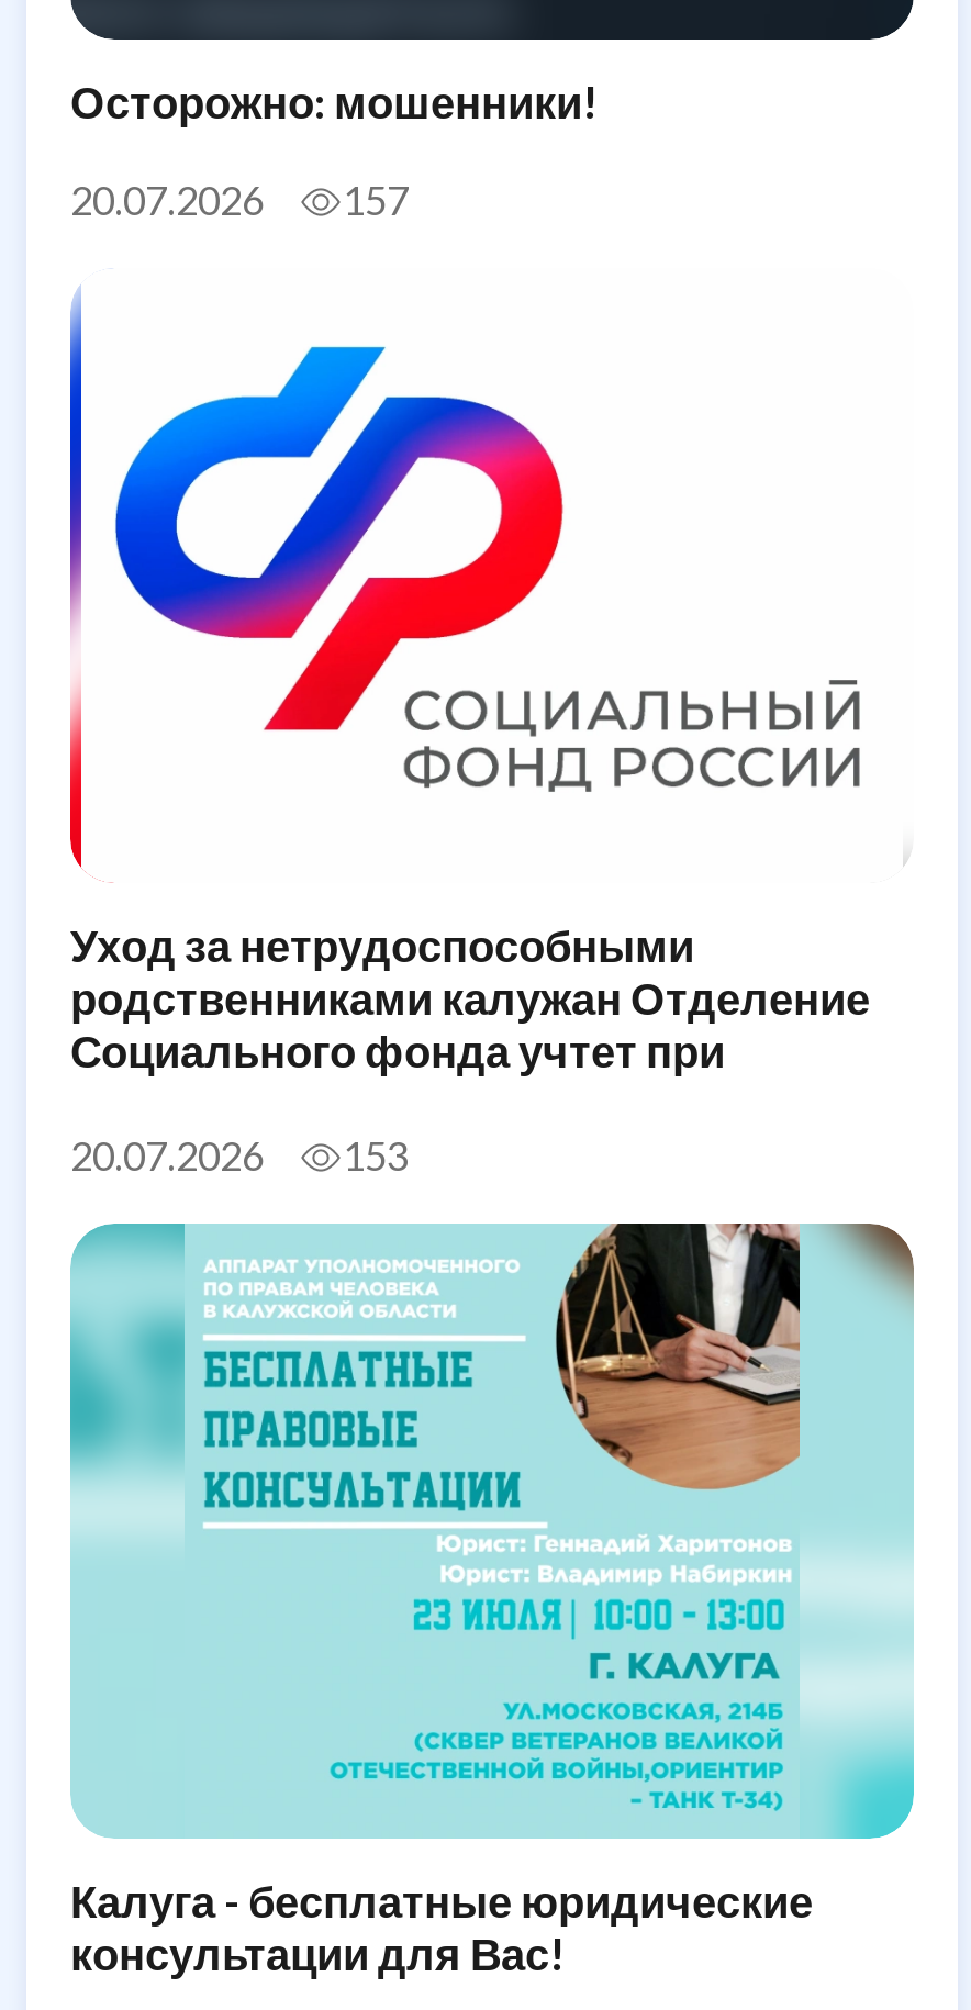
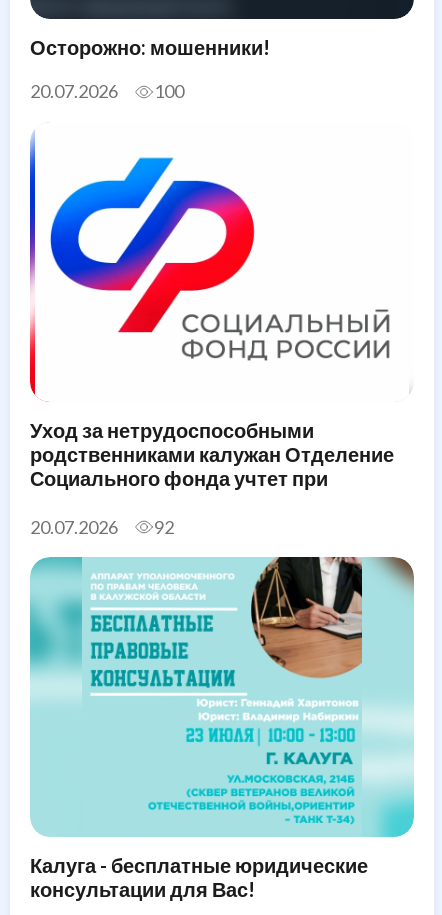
- 20.07.2026 157
+ 20.07.2026 100

- 20.07.2026 153
+ 20.07.2026 92
